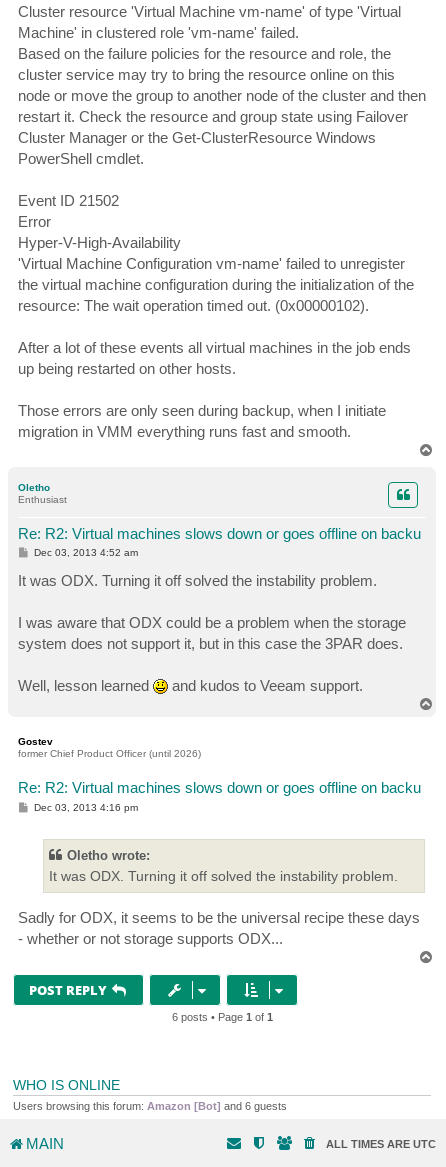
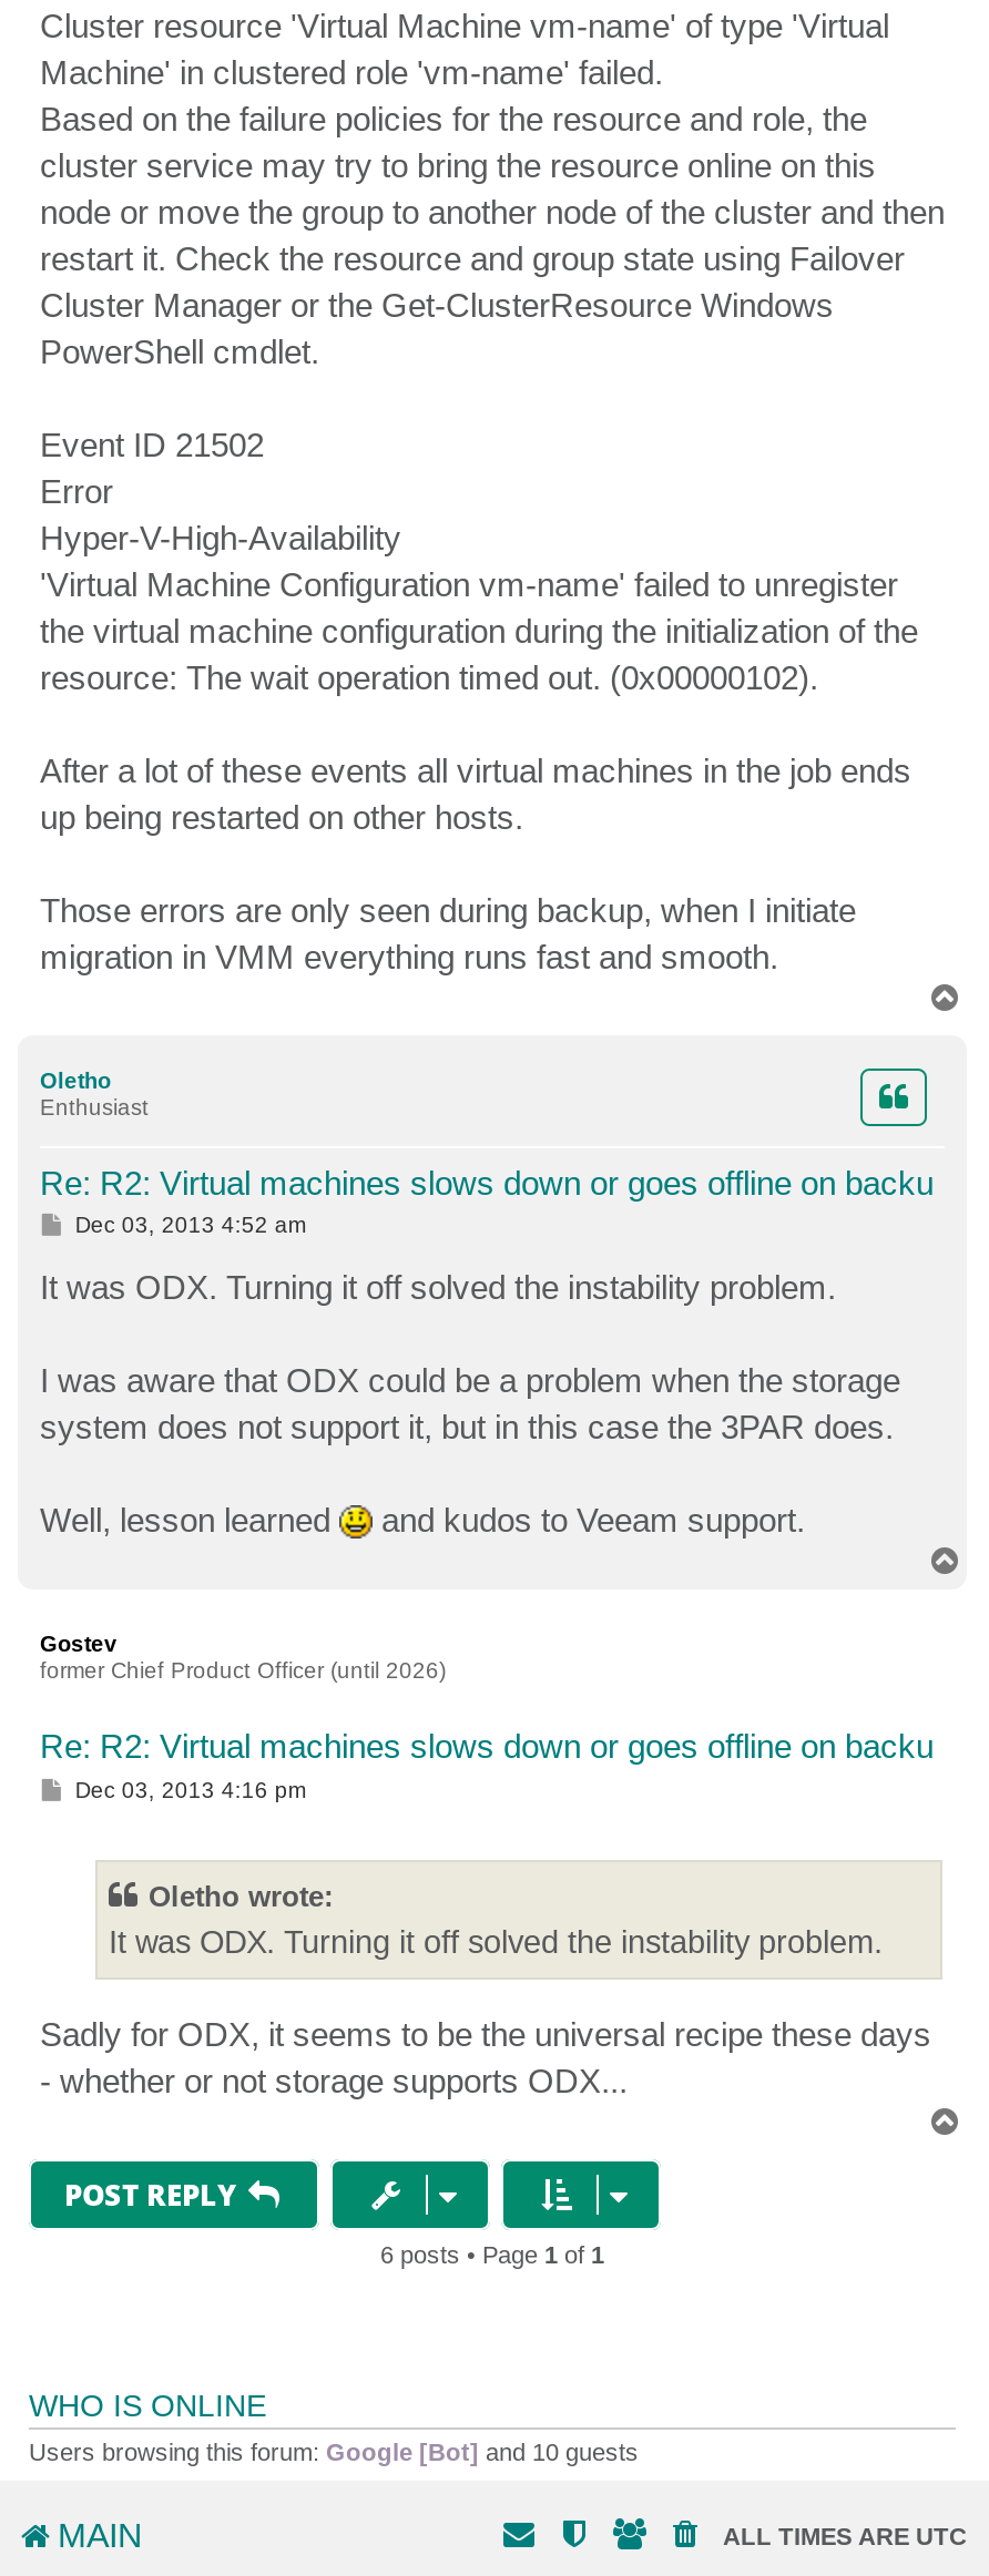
- Users browsing this forum: Amazon [Bot] and 6 guests
+ Users browsing this forum: Google [Bot] and 10 guests
